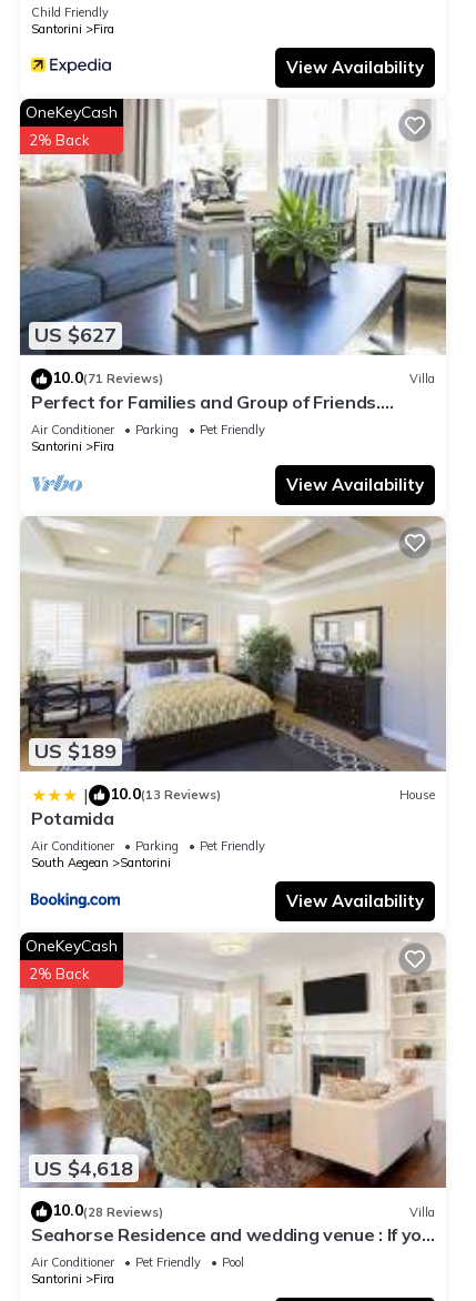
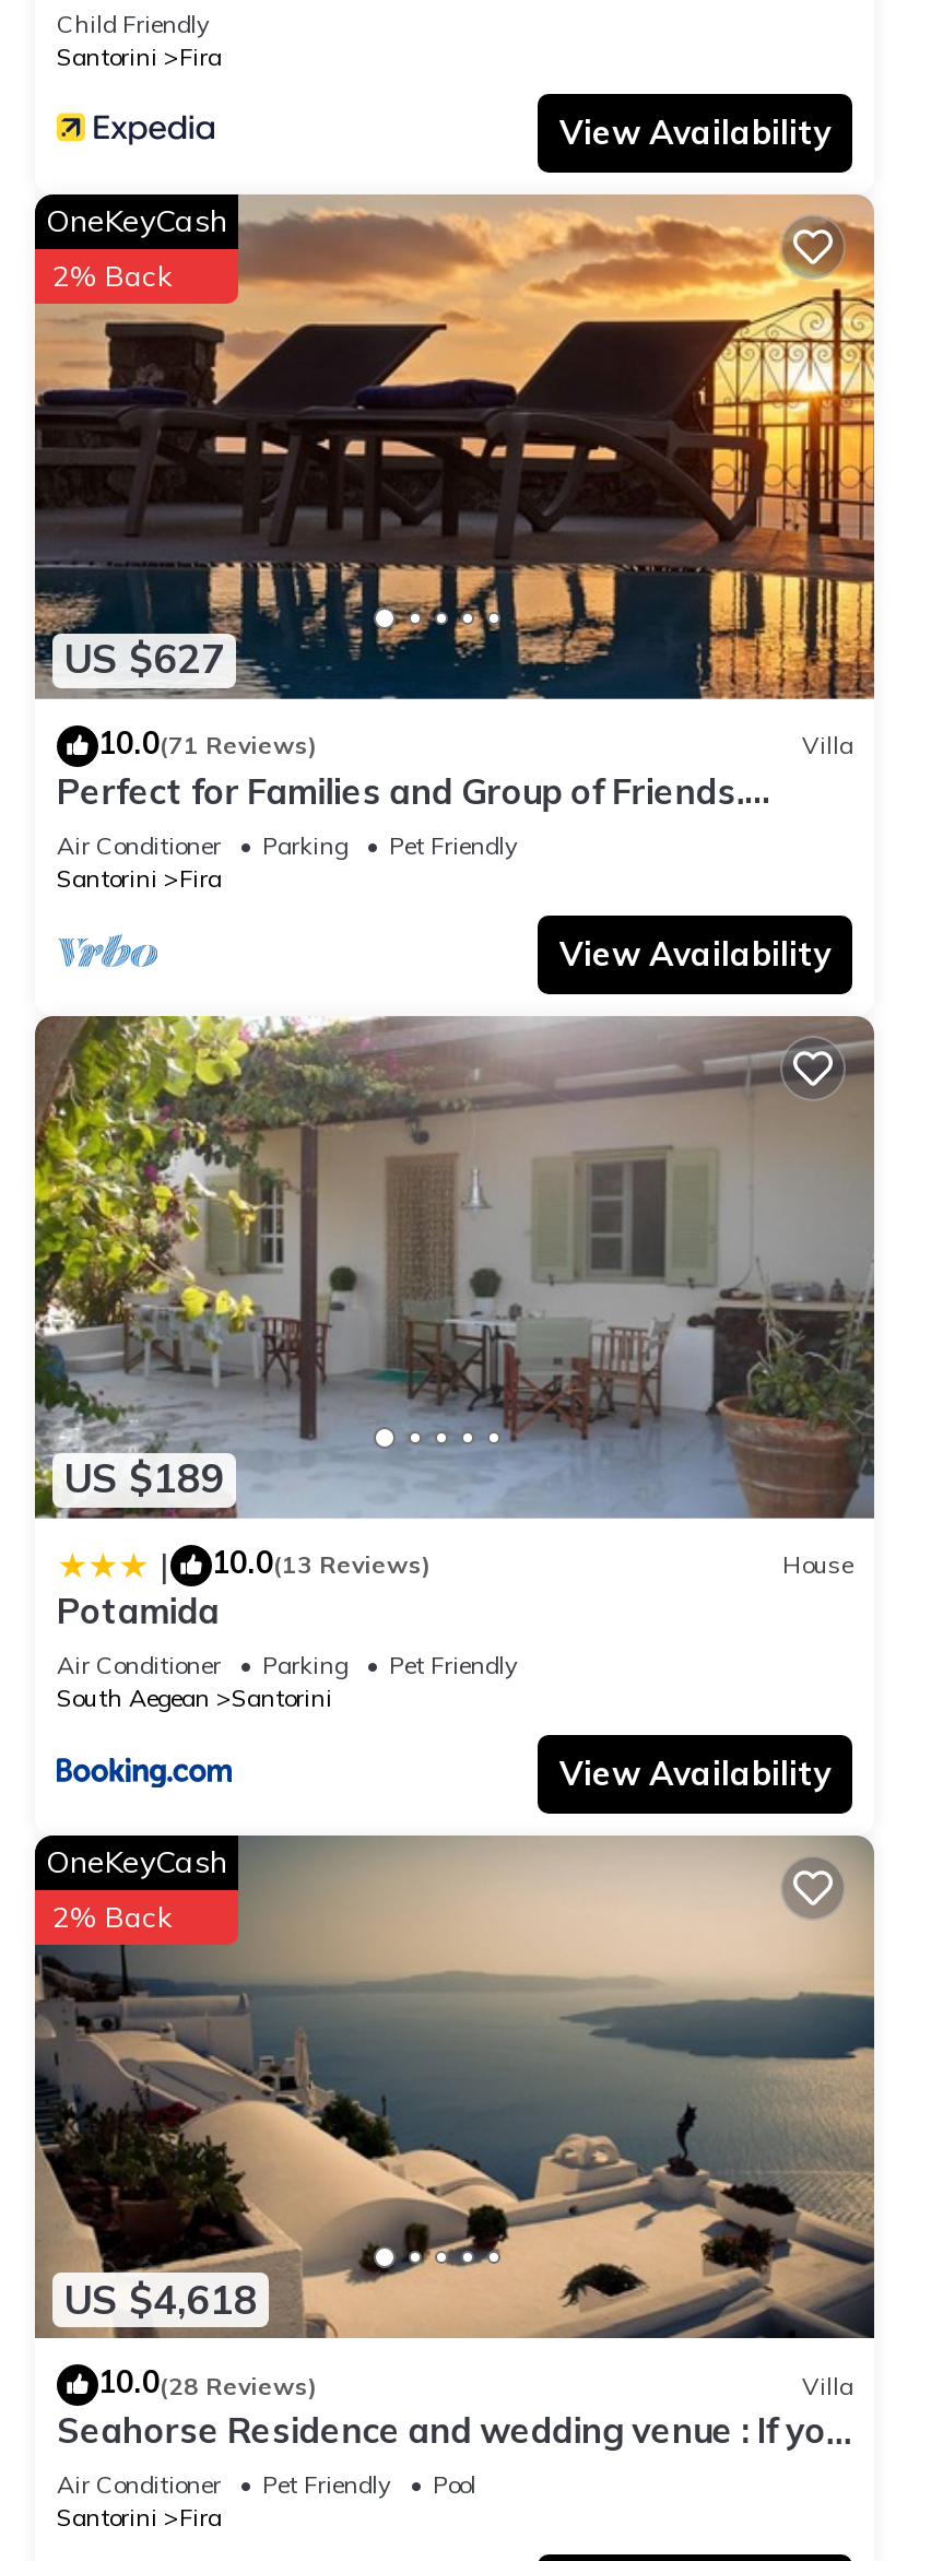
- [image]
+ [image]

- [image]
+ [image]

- [image]
+ [image]
